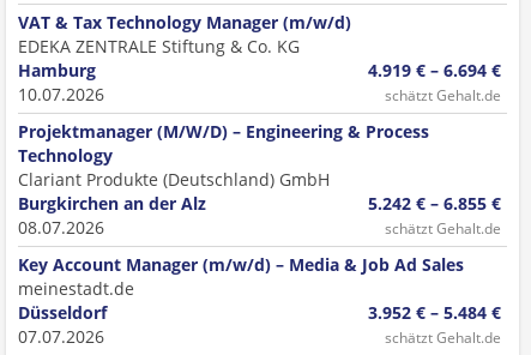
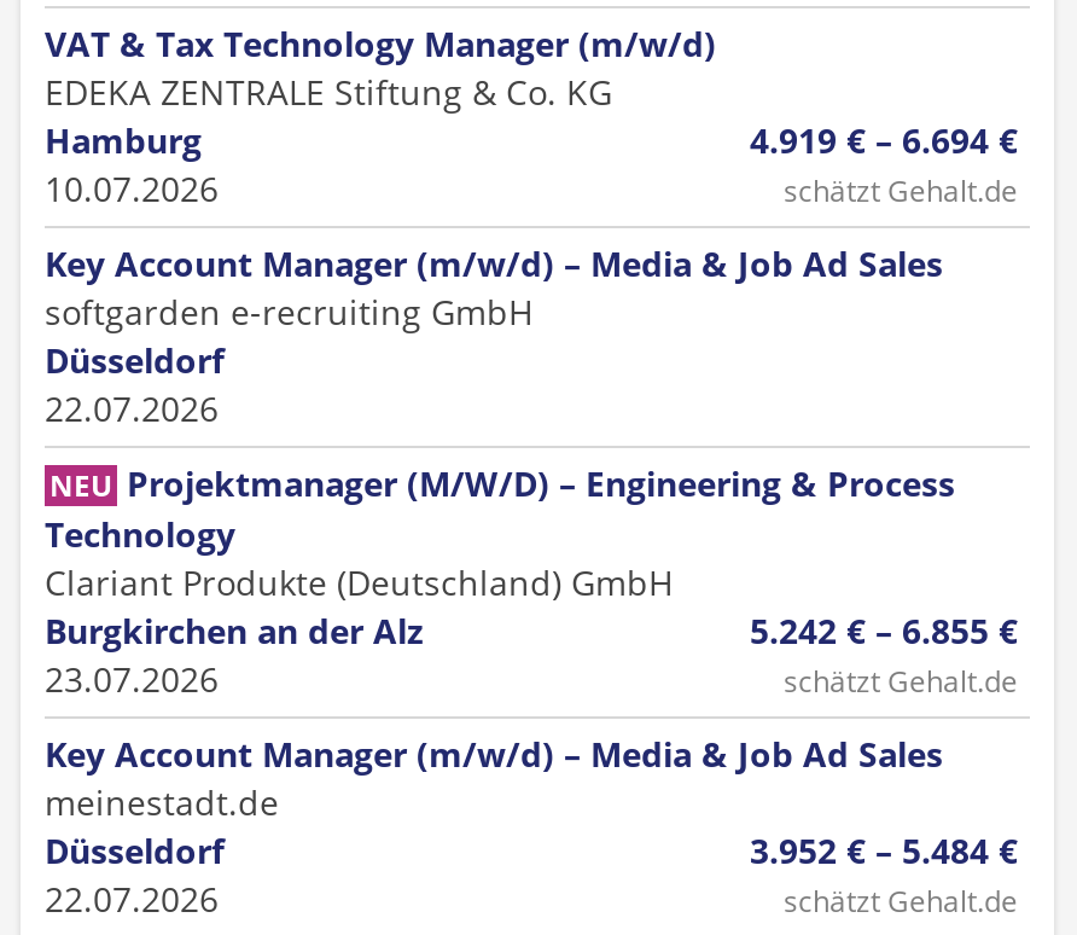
- Projektmanager (M/W/D) – Engineering & Process
+ Key Account Manager (m/w/d) – Media & Job Ad Sales
+ softgarden e-recruiting GmbH
+ Düsseldorf
+ 22.07.2026
+ NEU Projektmanager (M/W/D) – Engineering & Process

- 08.07.2026
+ 23.07.2026

- 07.07.2026
+ 22.07.2026
